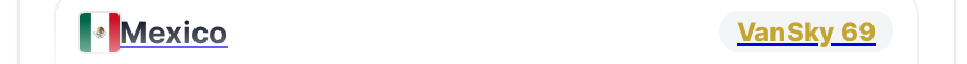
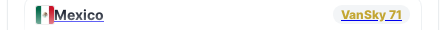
- VanSky 69
+ VanSky 71
